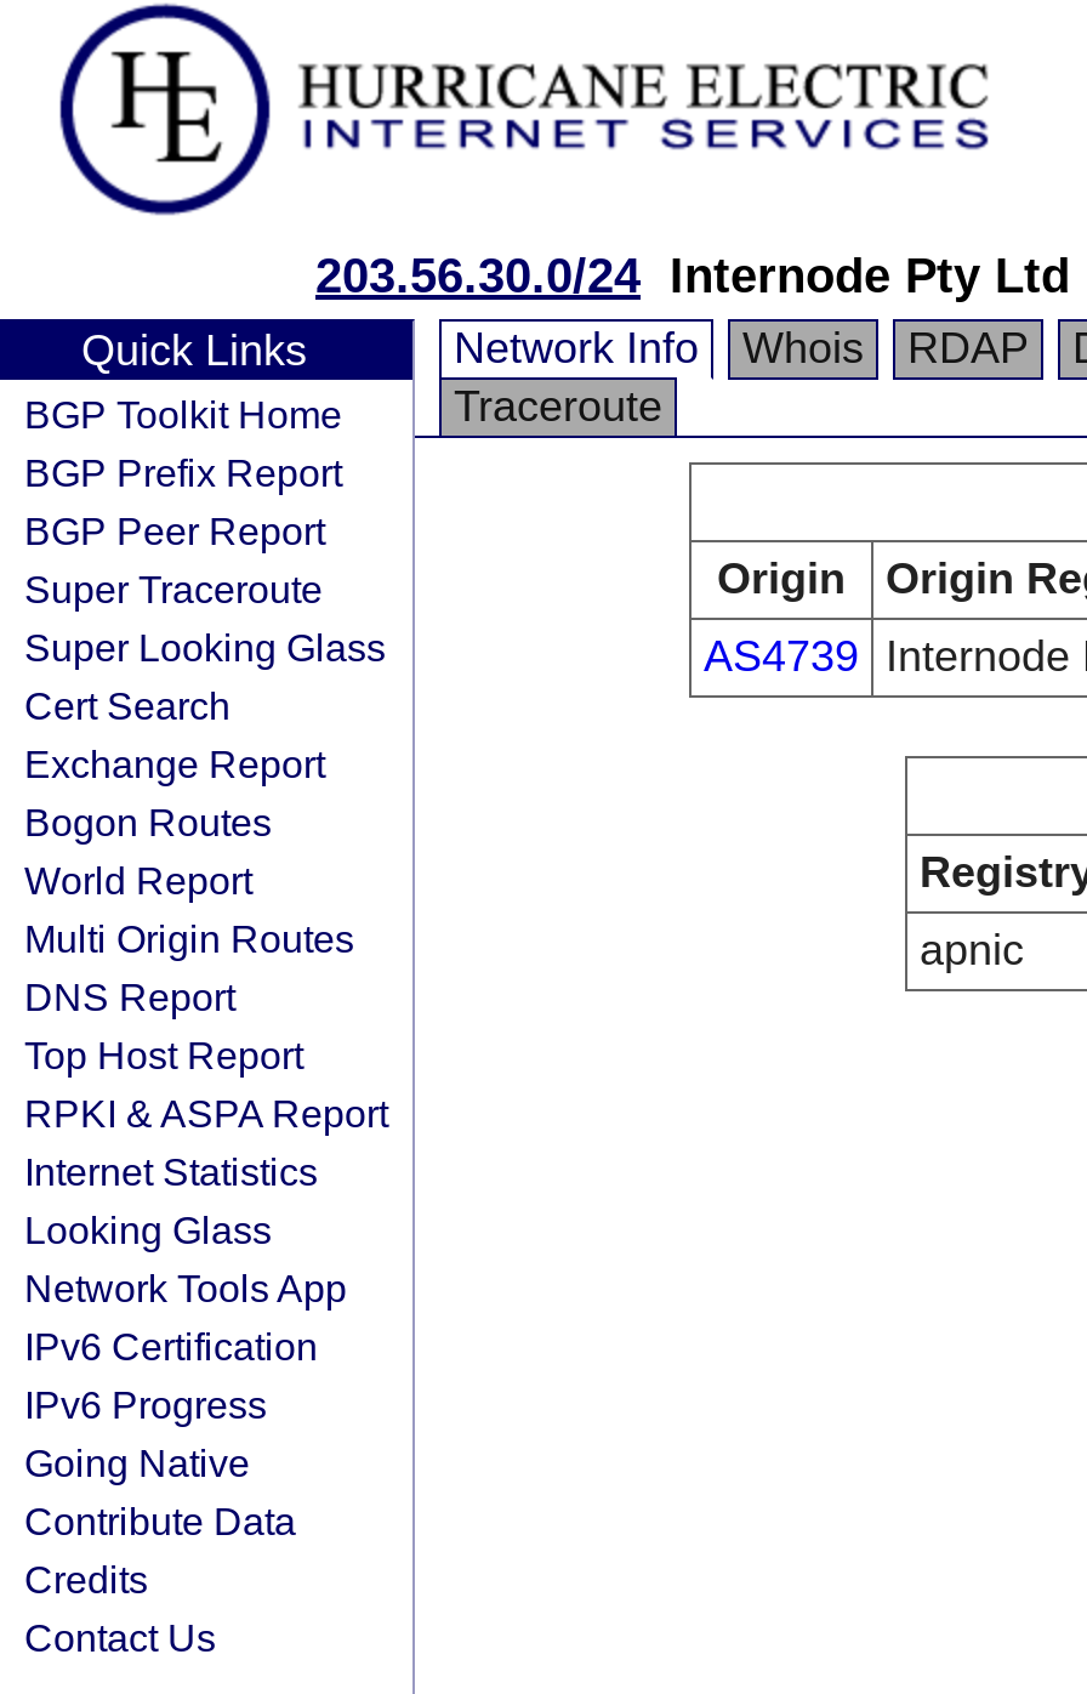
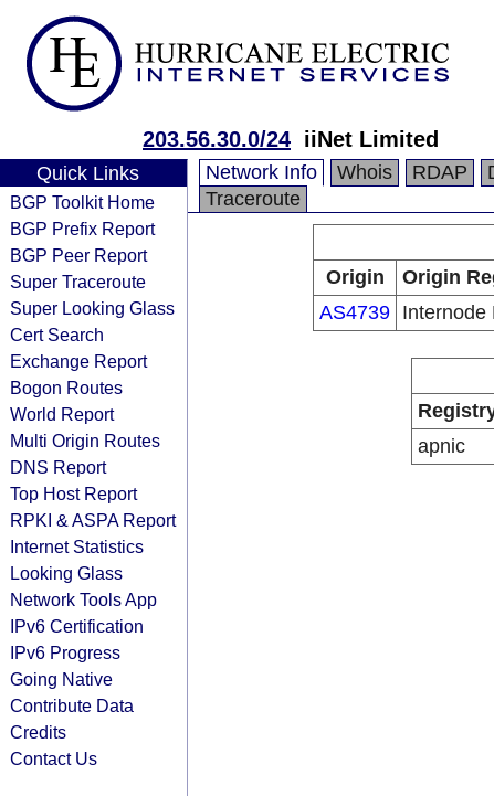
- 203.56.30.0/24 Internode Pty Ltd
+ 203.56.30.0/24 iiNet Limited
